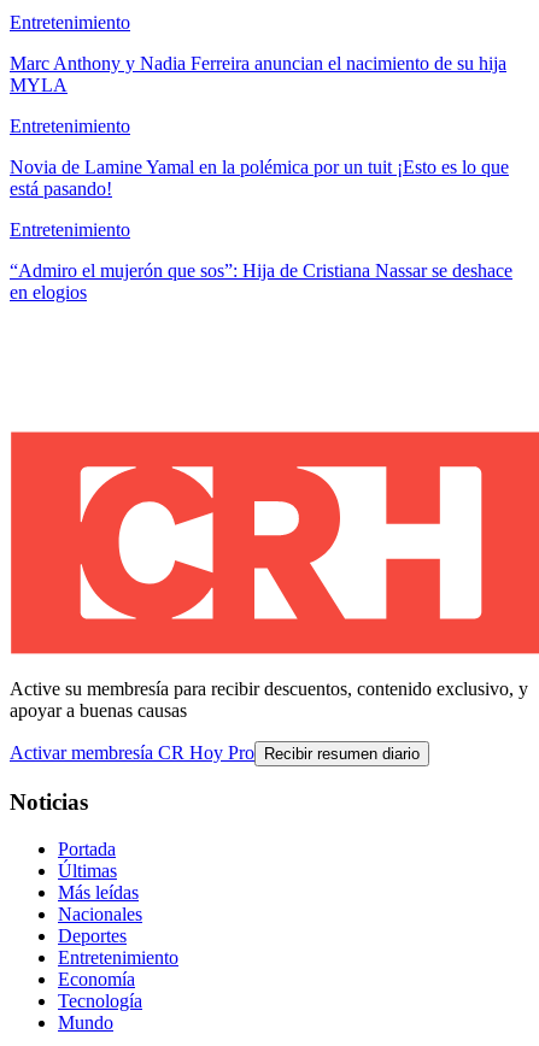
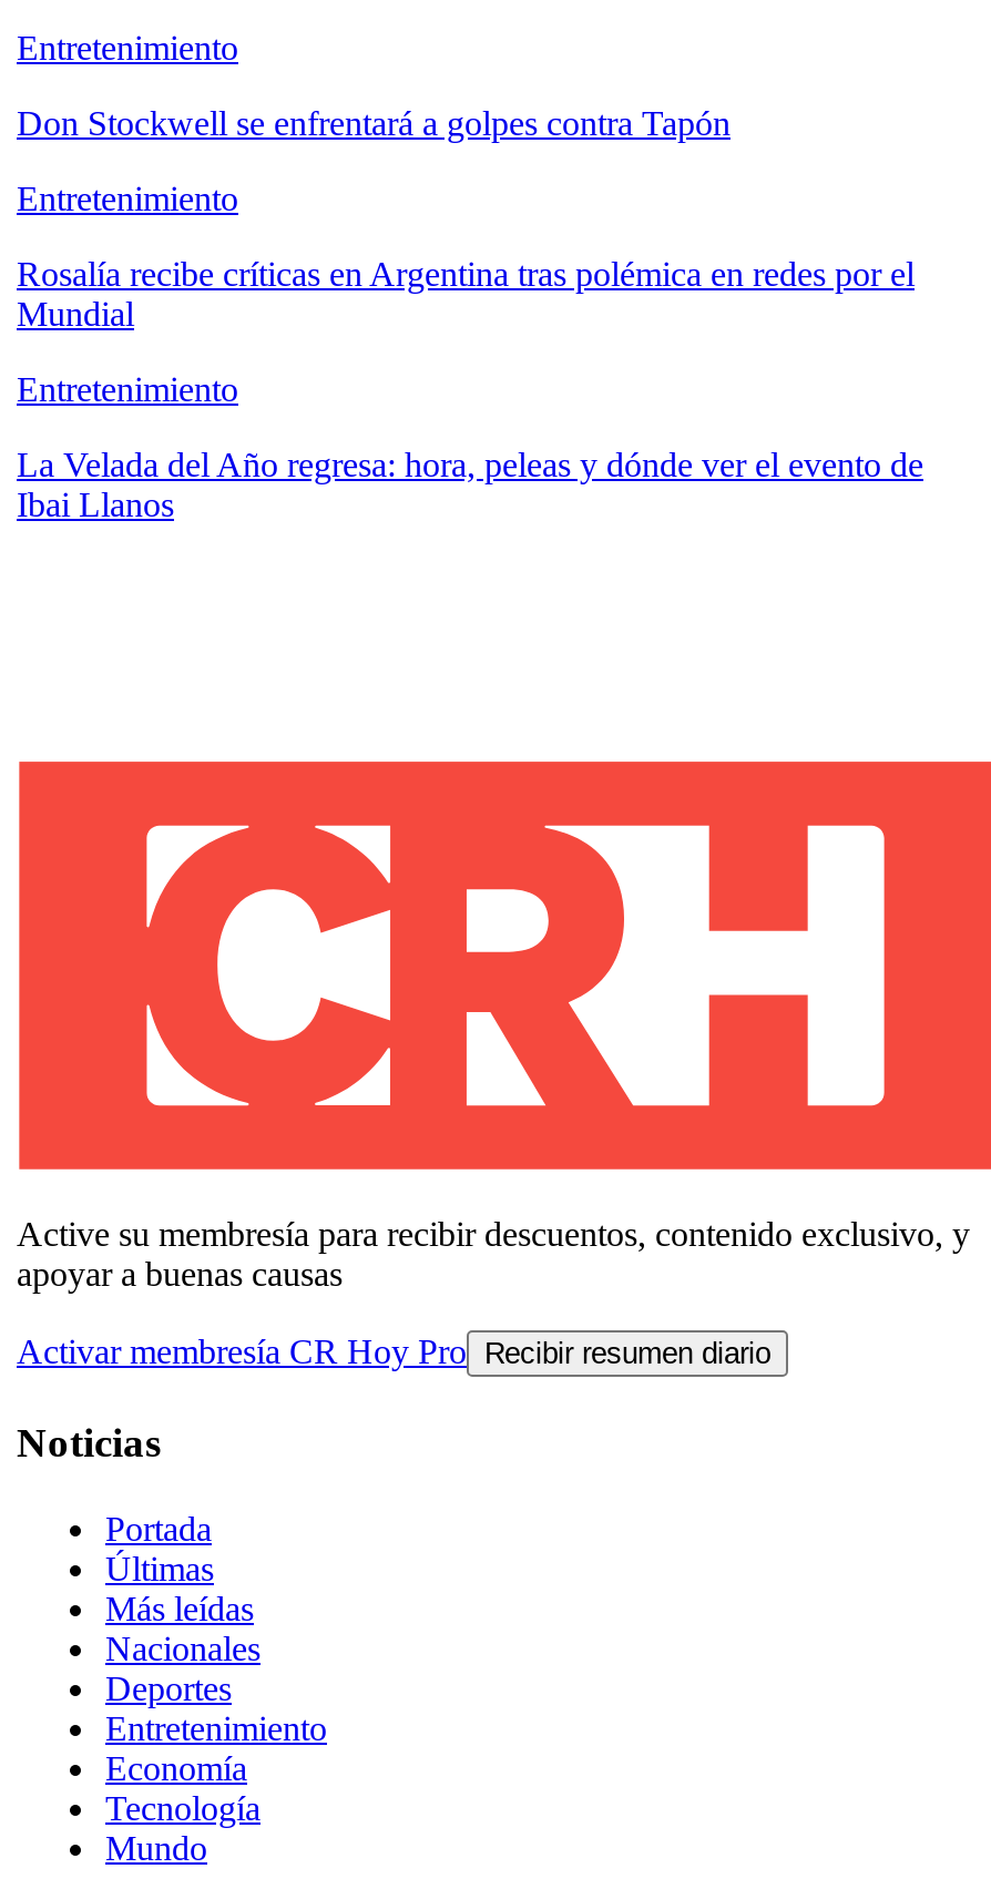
- Marc Anthony y Nadia Ferreira anuncian el nacimiento de su hija
- MYLA
+ Don Stockwell se enfrentará a golpes contra Tapón

- Novia de Lamine Yamal en la polémica por un tuit ¡Esto es lo que
- está pasando!
+ Rosalía recibe críticas en Argentina tras polémica en redes por el
+ Mundial

- “Admiro el mujerón que sos”: Hija de Cristiana Nassar se deshace
- en elogios
+ La Velada del Año regresa: hora, peleas y dónde ver el evento de
+ Ibai Llanos
